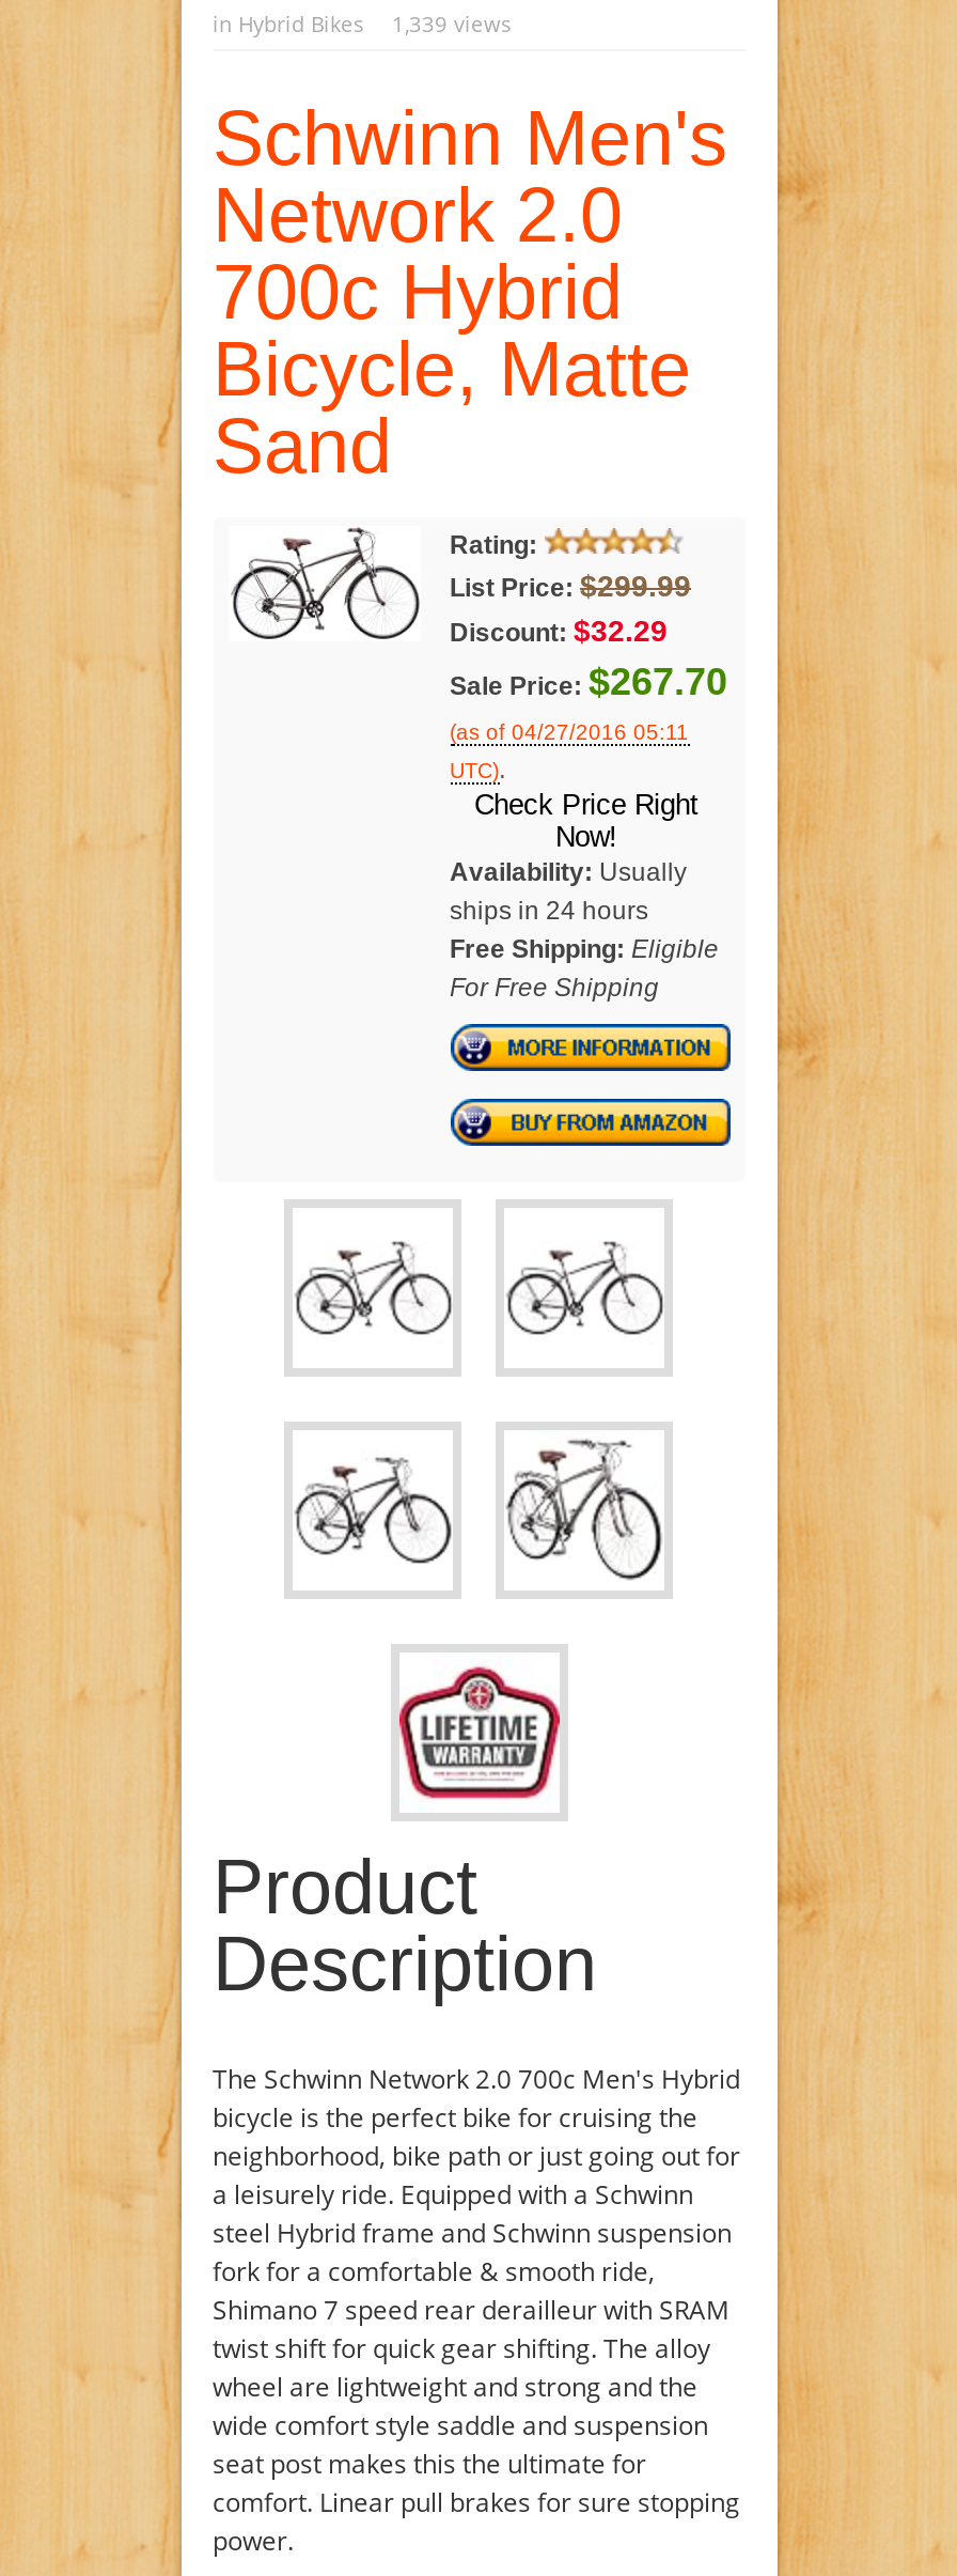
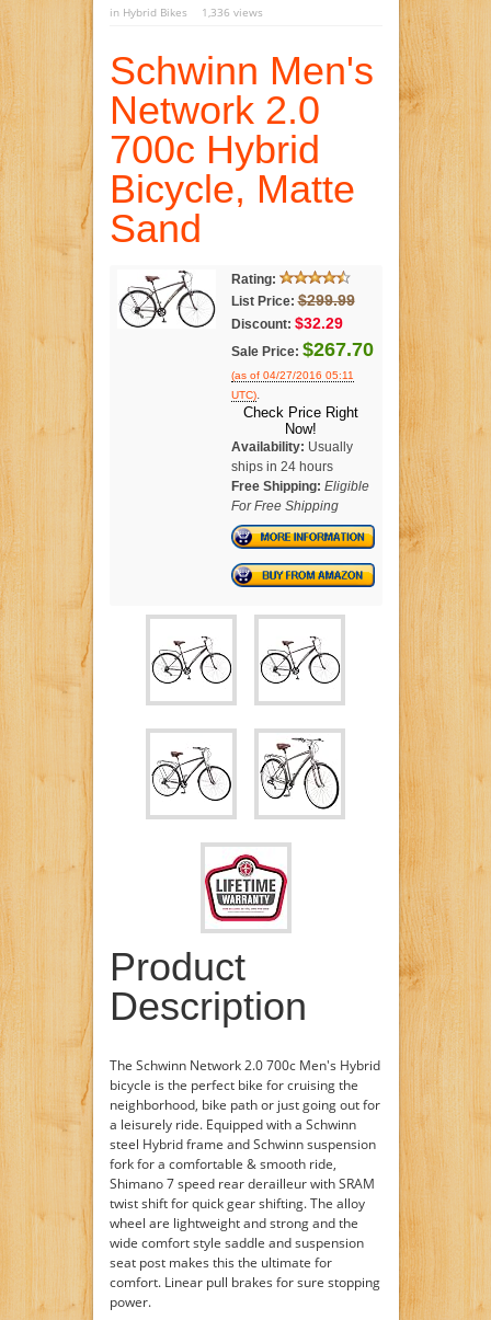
- in Hybrid Bikes 1,339 views
+ in Hybrid Bikes 1,336 views
